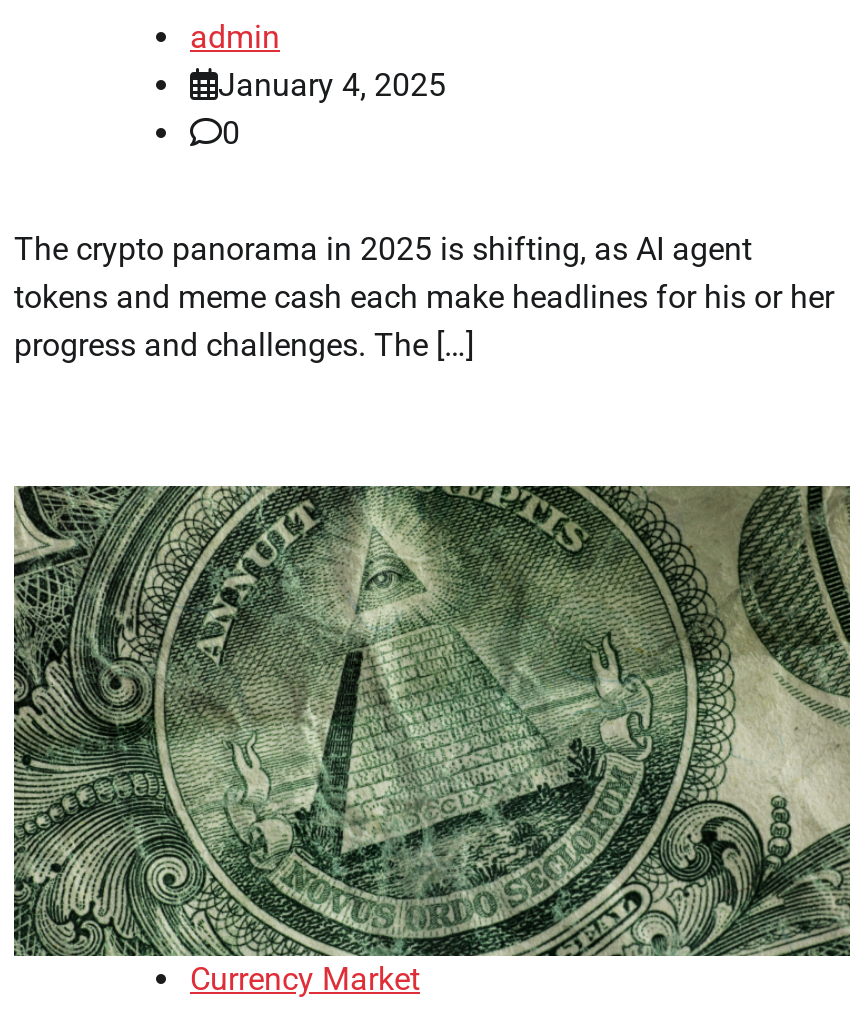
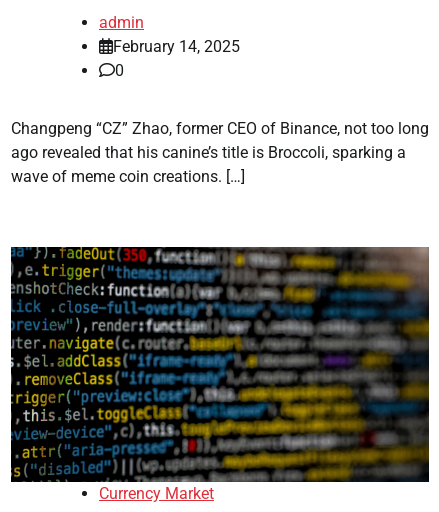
- January 4, 2025
+ February 14, 2025

- The crypto panorama in 2025 is shifting, as AI agent
- tokens and meme cash each make headlines for his or her
- progress and challenges. The […]
+ Changpeng “CZ” Zhao, former CEO of Binance, not too long
+ ago revealed that his canine’s title is Broccoli, sparking a
+ wave of meme coin creations. […]

- [image]
+ [image]
